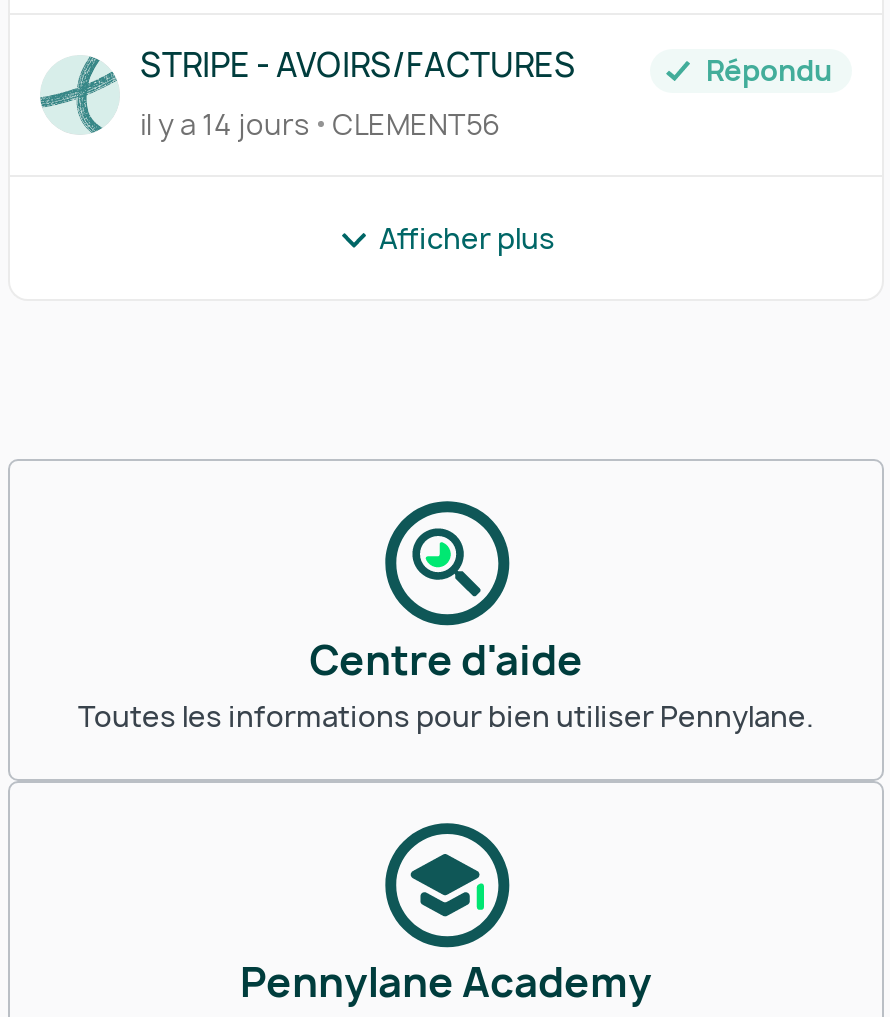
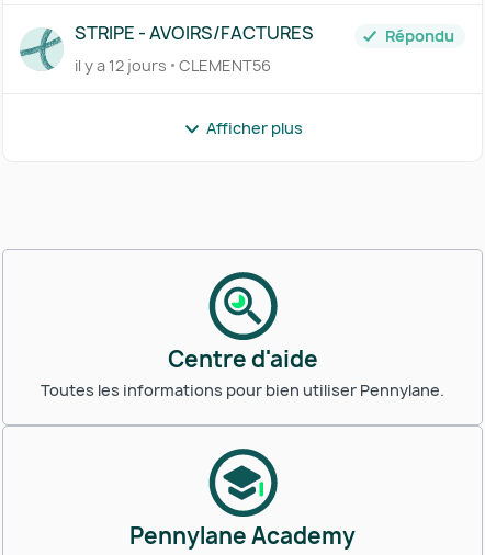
- il y a 14 jours CLEMENT56
+ il y a 12 jours CLEMENT56
